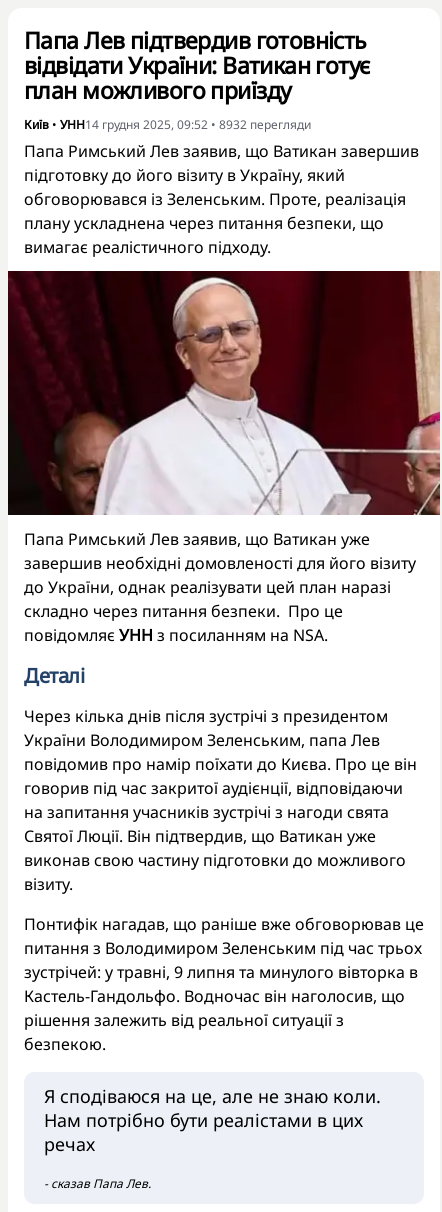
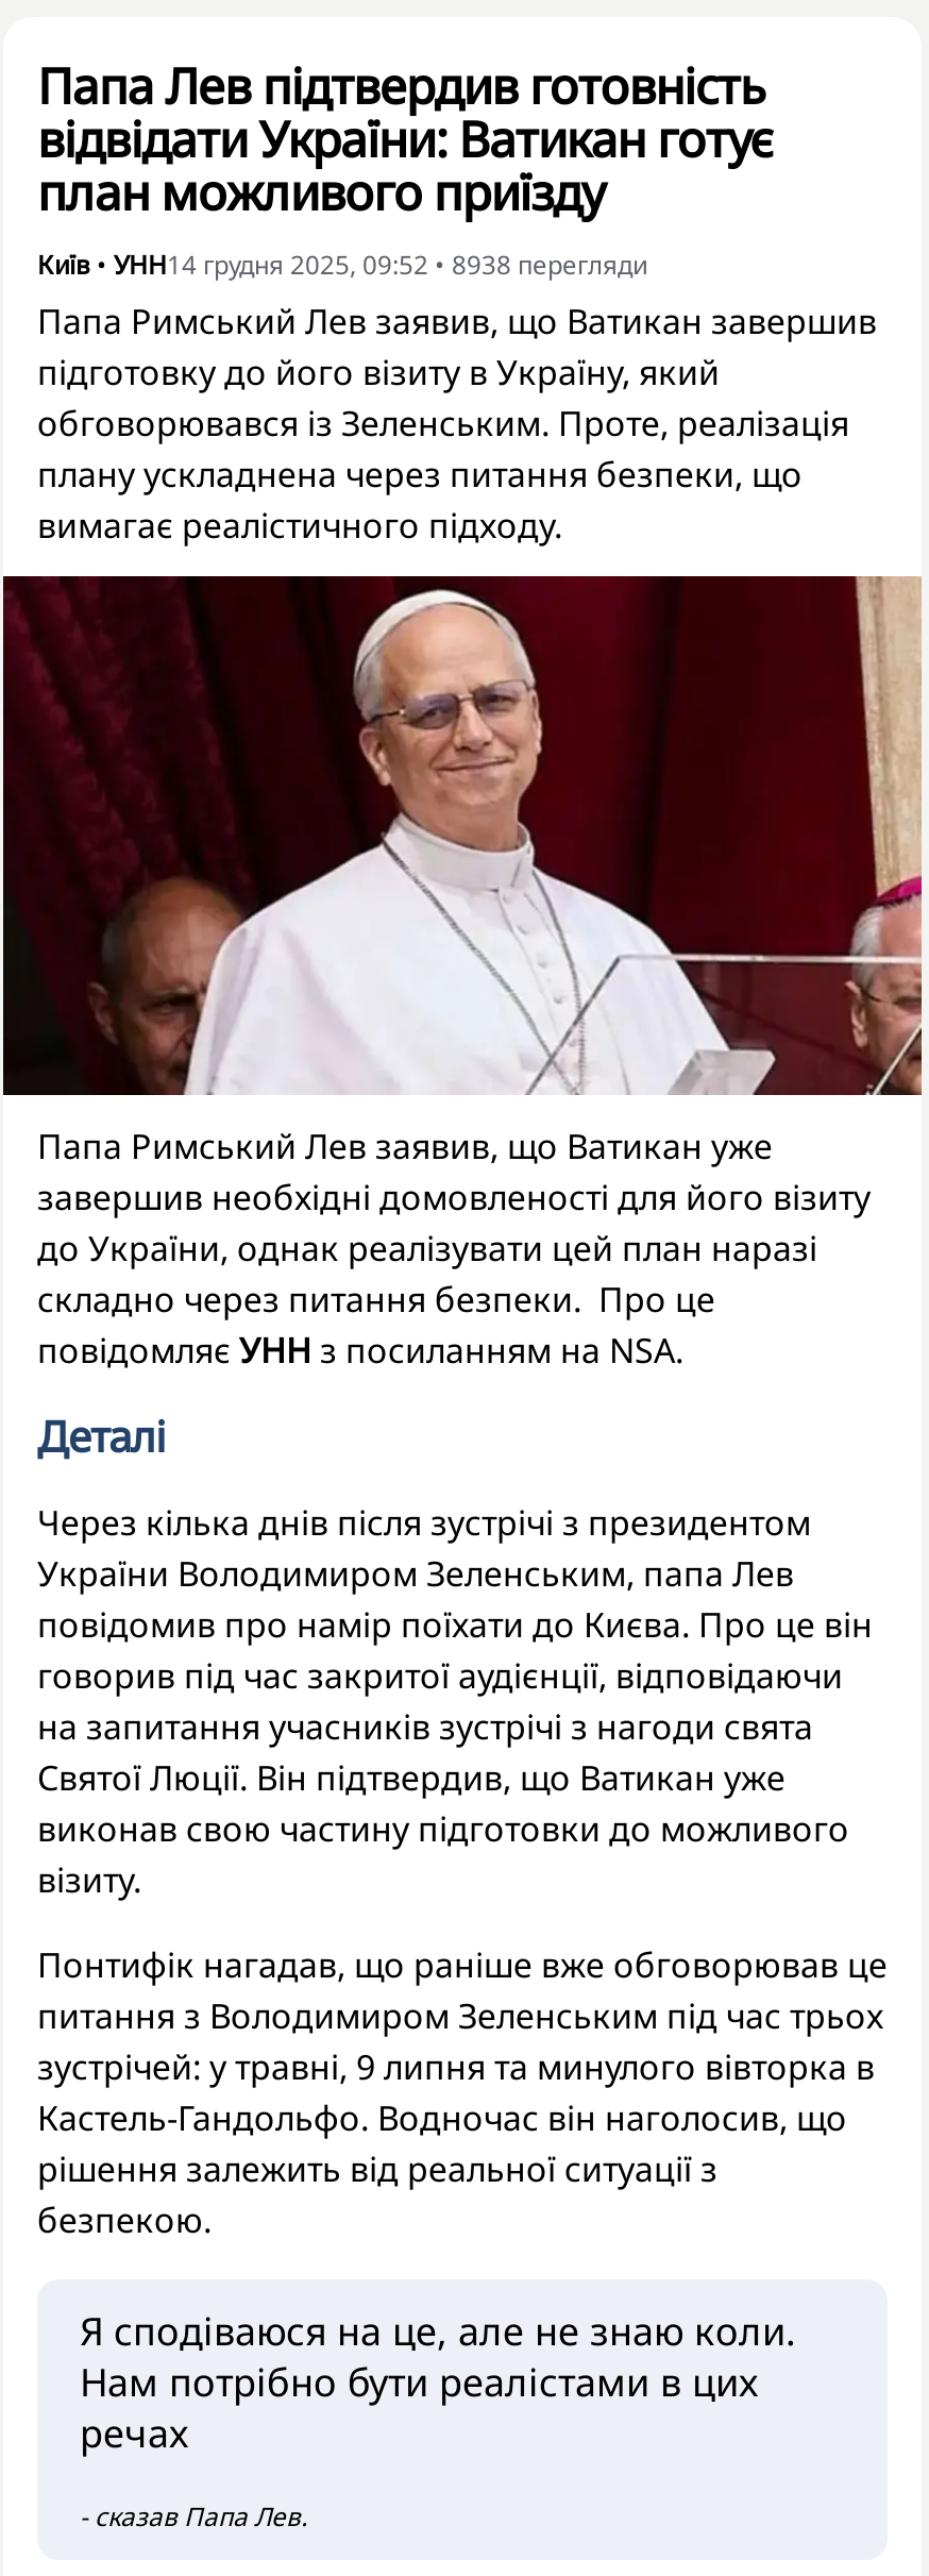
- Київ • УНН 14 грудня 2025, 09:52 • 8932 перегляди
+ Київ • УНН 14 грудня 2025, 09:52 • 8938 перегляди
